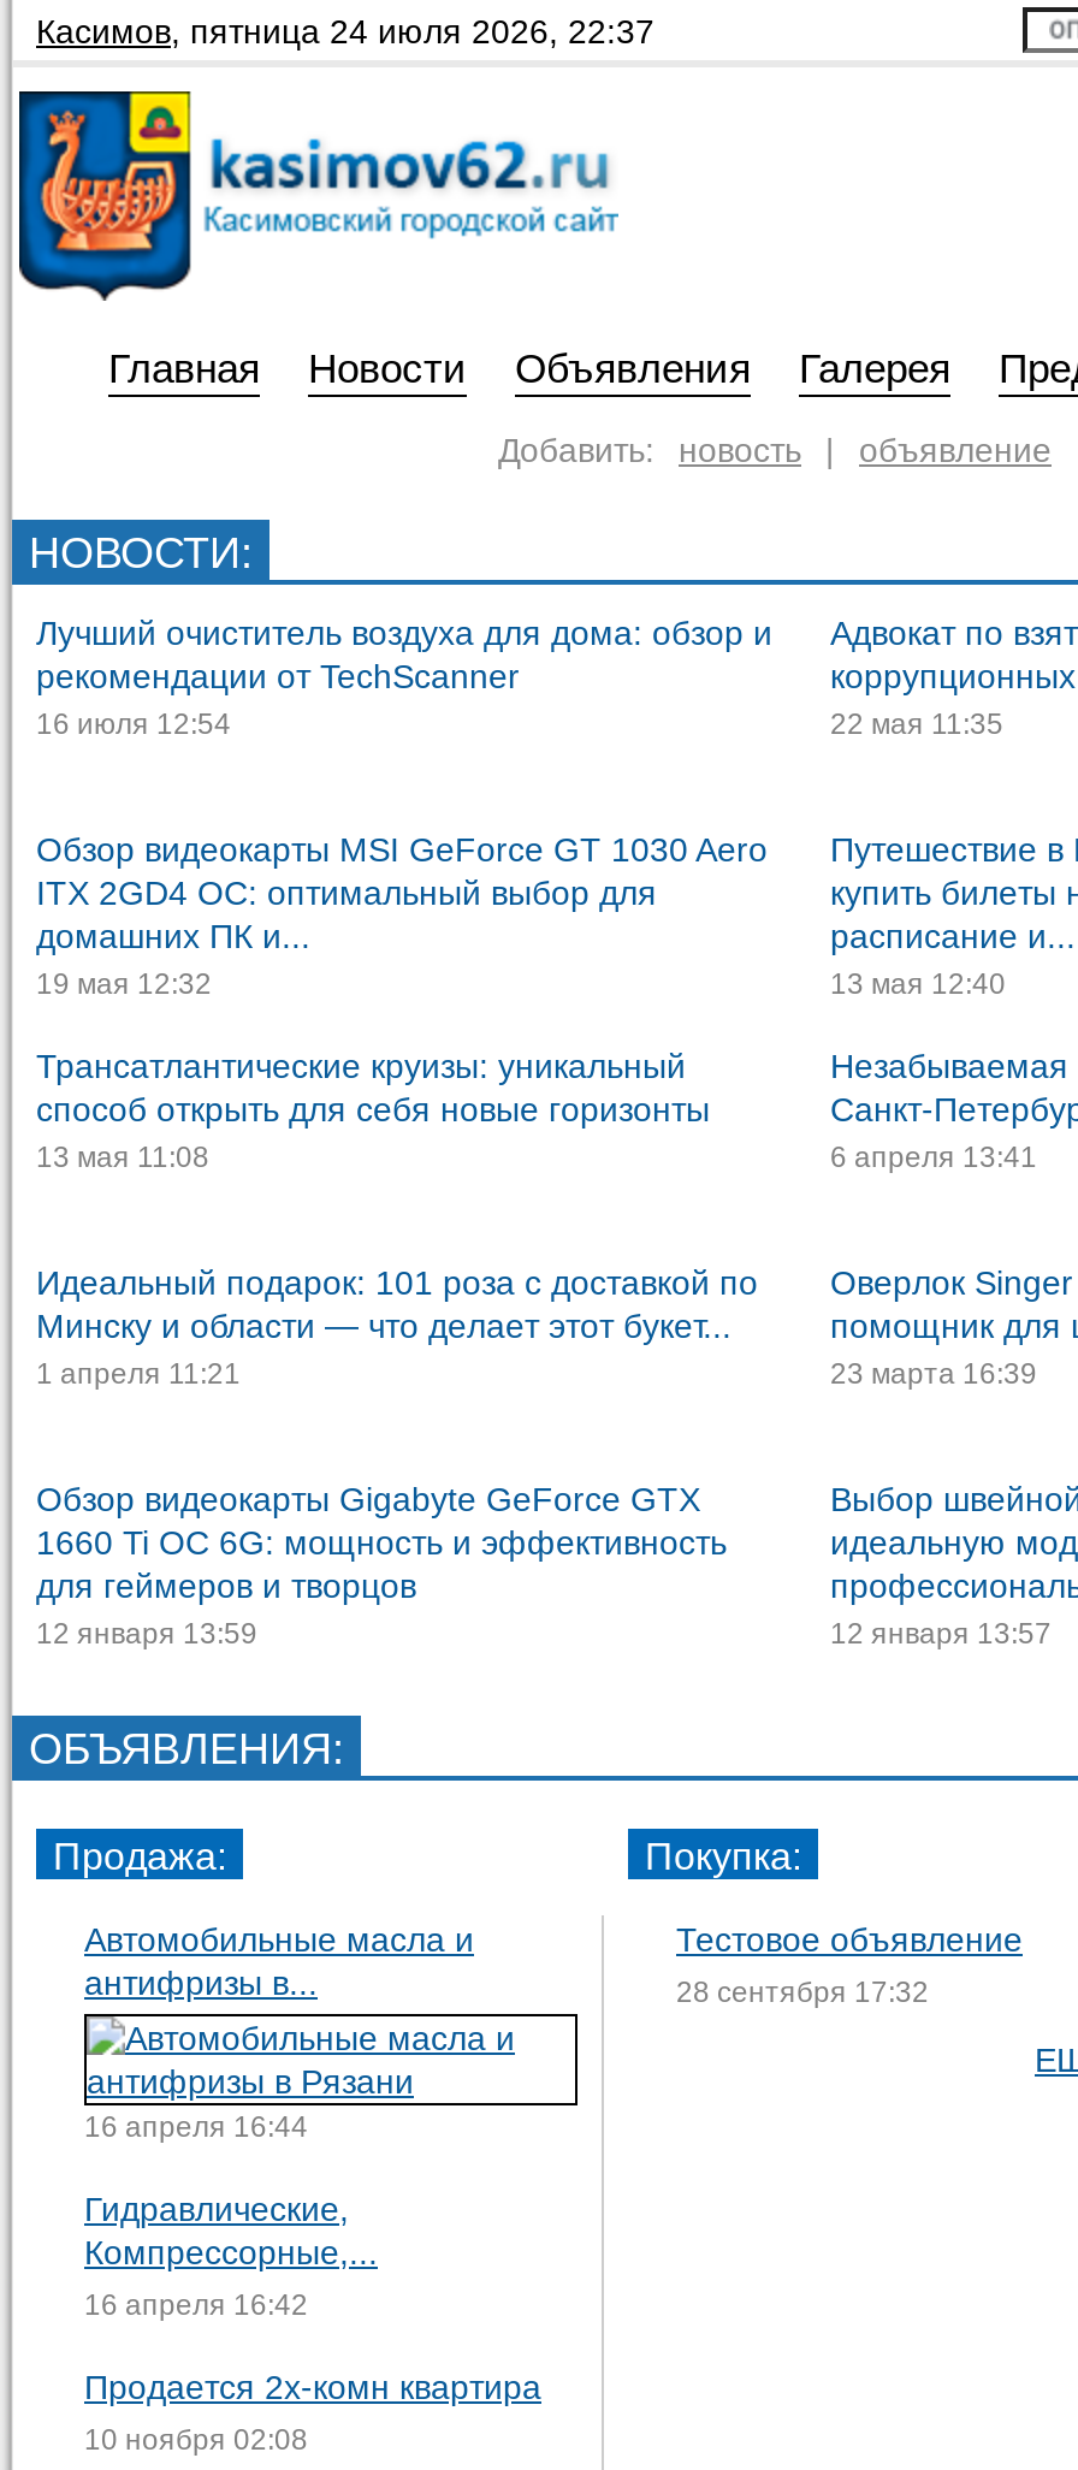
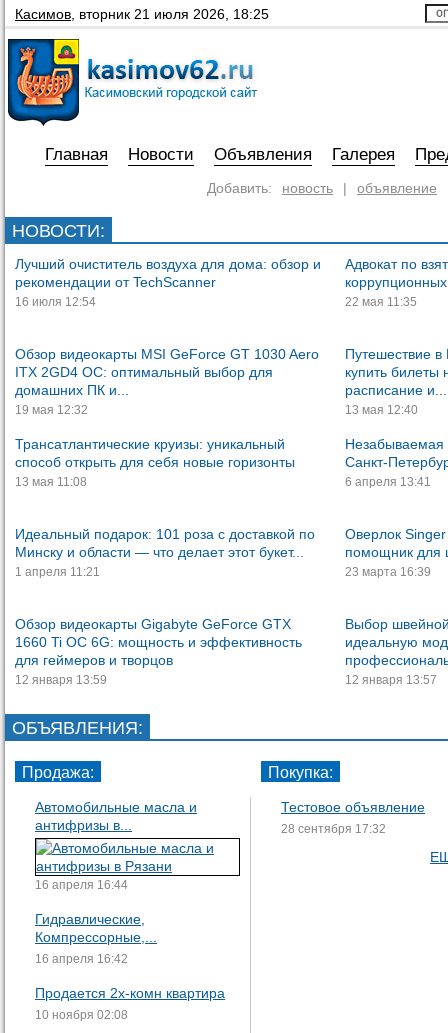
- Касимов, пятница 24 июля 2026, 22:37
+ Касимов, вторник 21 июля 2026, 18:25
